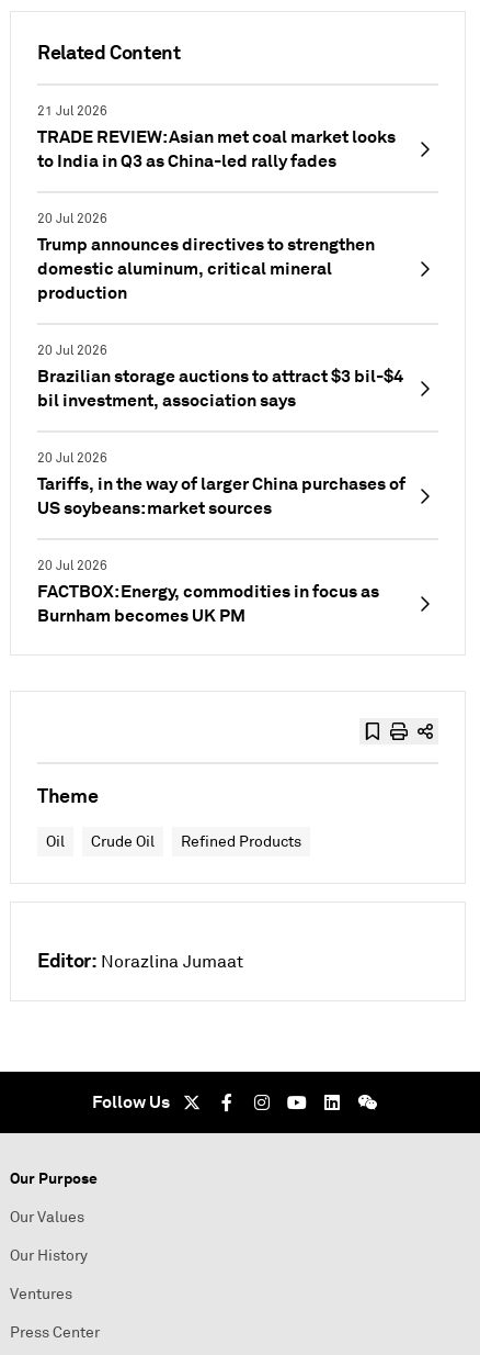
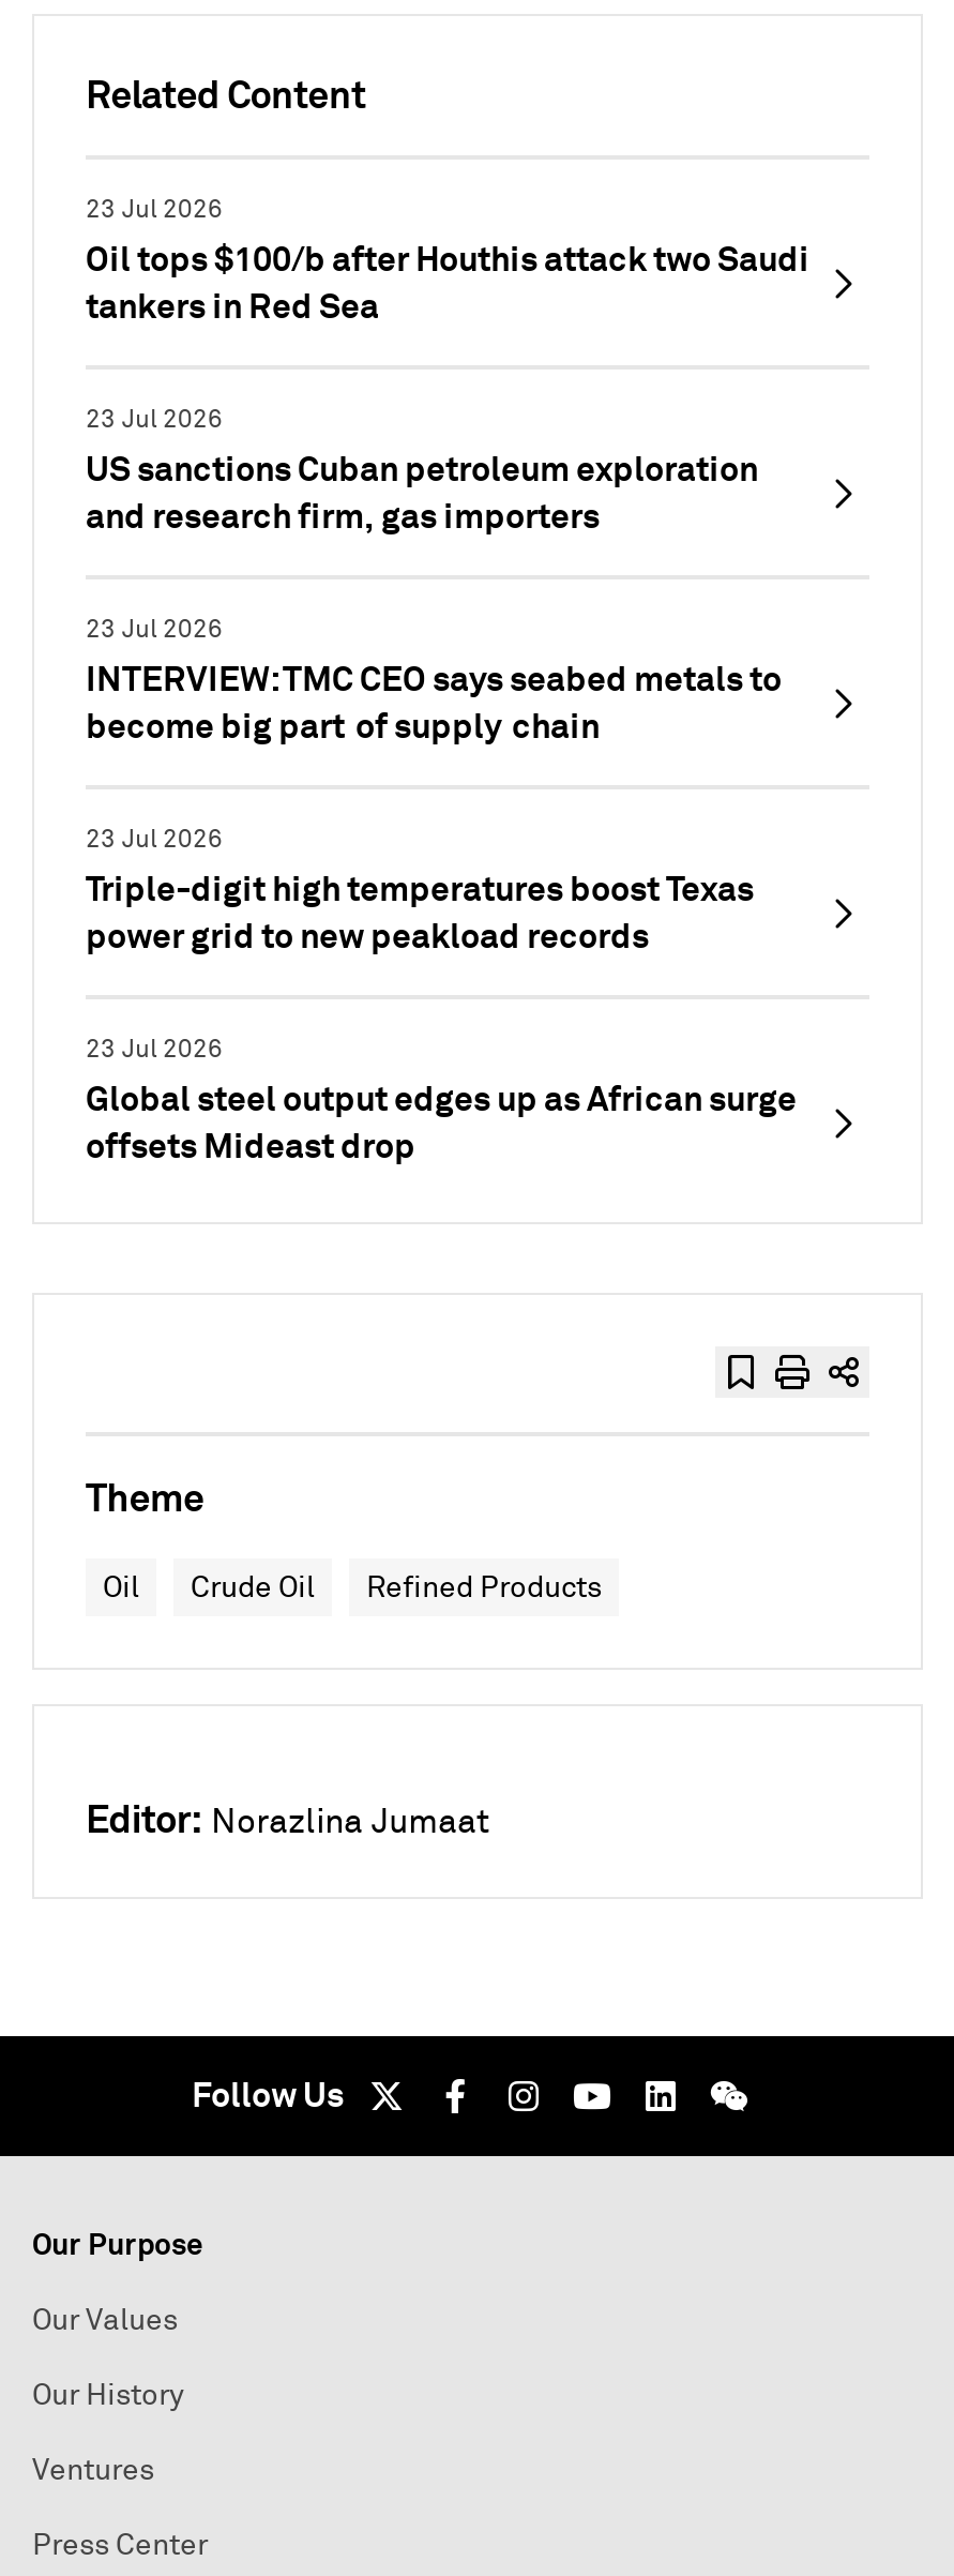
- 21 Jul 2026
- TRADE REVIEW: Asian met coal market looks
- to India in Q3 as China-led rally fades
+ 23 Jul 2026
+ Oil tops $100/b after Houthis attack two Saudi
+ tankers in Red Sea

- 20 Jul 2026
- Trump announces directives to strengthen
- domestic aluminum, critical mineral
- production
+ 23 Jul 2026
+ US sanctions Cuban petroleum exploration
+ and research firm, gas importers

- 20 Jul 2026
- Brazilian storage auctions to attract $3 bil-$4
- bil investment, association says
+ 23 Jul 2026
+ INTERVIEW: TMC CEO says seabed metals to
+ become big part of supply chain

- 20 Jul 2026
- Tariffs, in the way of larger China purchases of
- US soybeans: market sources
+ 23 Jul 2026
+ Triple-digit high temperatures boost Texas
+ power grid to new peakload records

- 20 Jul 2026
- FACTBOX: Energy, commodities in focus as
- Burnham becomes UK PM
+ 23 Jul 2026
+ Global steel output edges up as African surge
+ offsets Mideast drop
